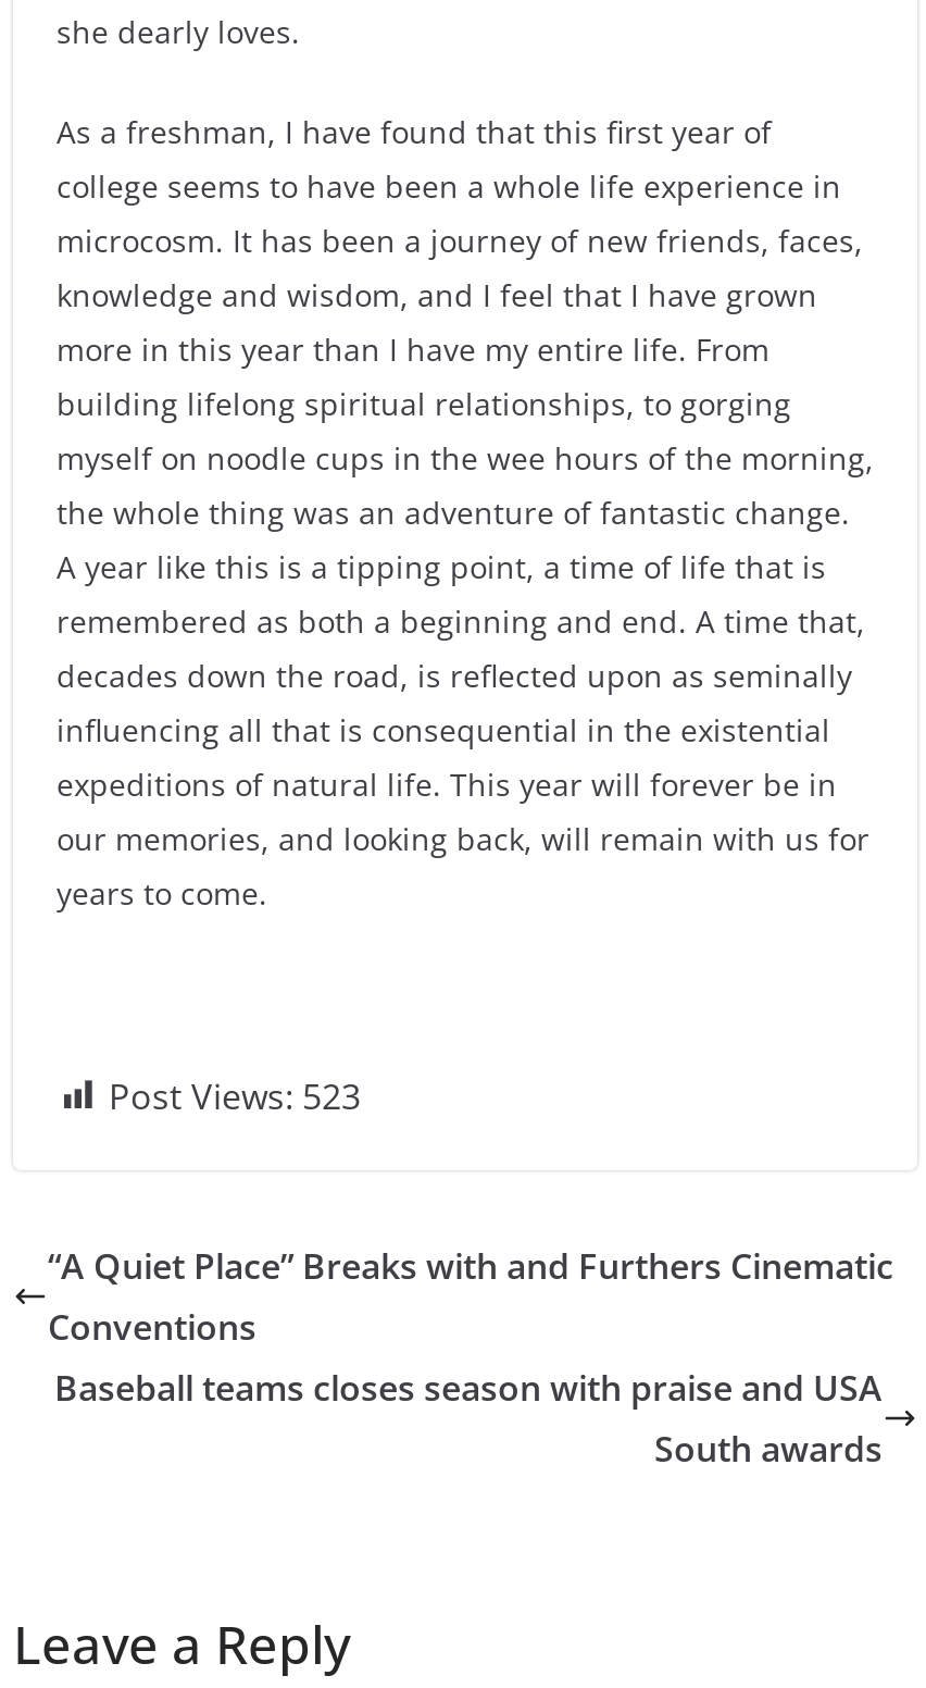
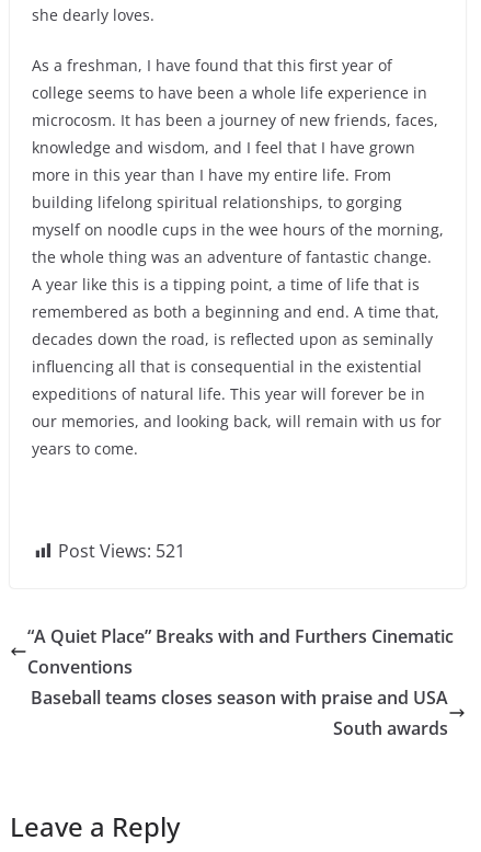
- Post Views: 523
+ Post Views: 521
